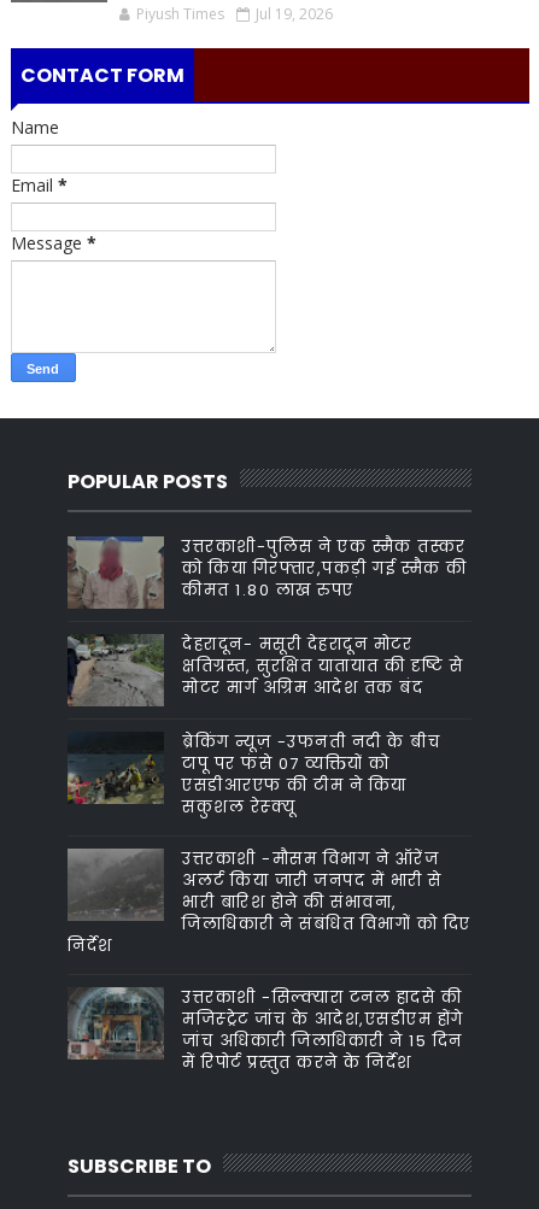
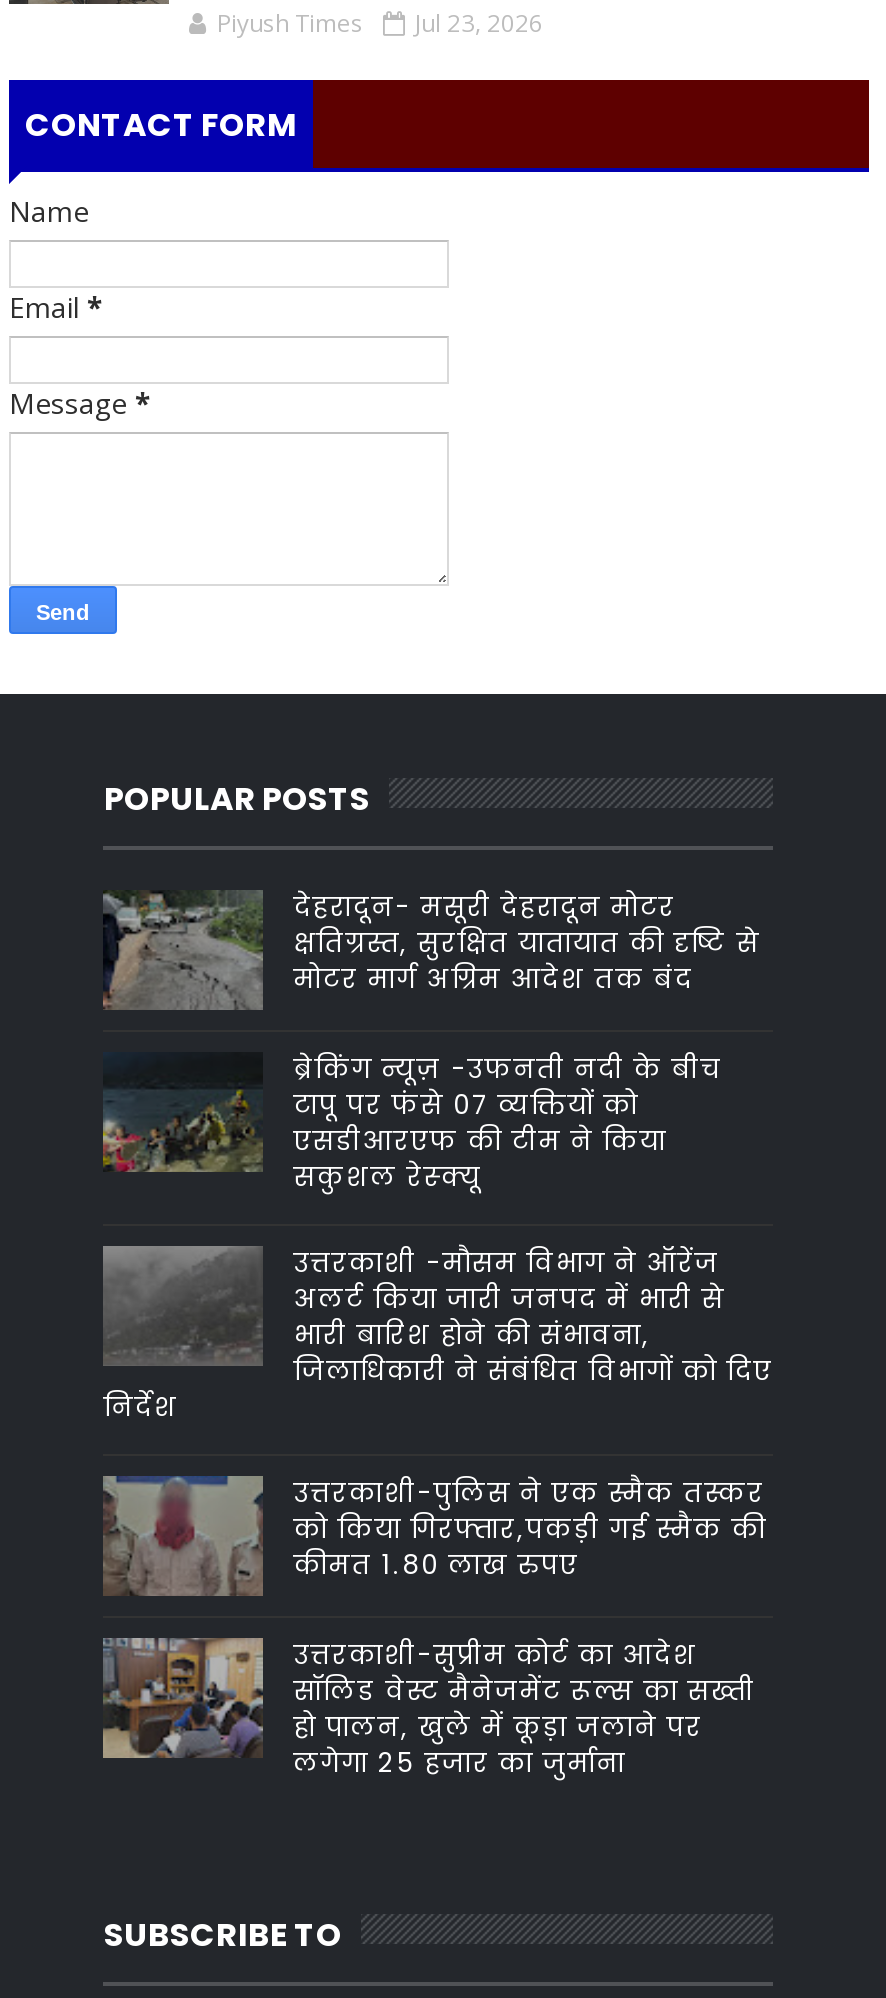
- Piyush Times Jul 19, 2026
+ Piyush Times Jul 23, 2026

moved down: [image] | उत्तरकाशी-पुलिस ने एक स्मैक तस्कर | को किया गिरफ्तार,पकड़ी गई स्मैक की | कीमत 1.80 लाख रुपए

moved up: [image] | देहरादून- मसूरी देहरादून मोटर | क्षतिग्रस्त, सुरक्षित यातायात की दृष्टि से | ... | जिलाधिकारी ने संबंधित विभागों को दिए | निर्देश

- [image]
- उत्तरकाशी -सिल्क्यारा टनल हादसे की
- मजिस्ट्रेट जांच के आदेश,एसडीएम होंगे
- जांच अधिकारी जिलाधिकारी ने 15 दिन
- में रिपोर्ट प्रस्तुत करने के निर्देश
+ [image]
+ उत्तरकाशी-सुप्रीम कोर्ट का आदेश
+ सॉलिड वेस्ट मैनेजमेंट रूल्स का सख्ती
+ हो पालन, खुले में कूड़ा जलाने पर
+ लगेगा 25 हजार का जुर्माना
